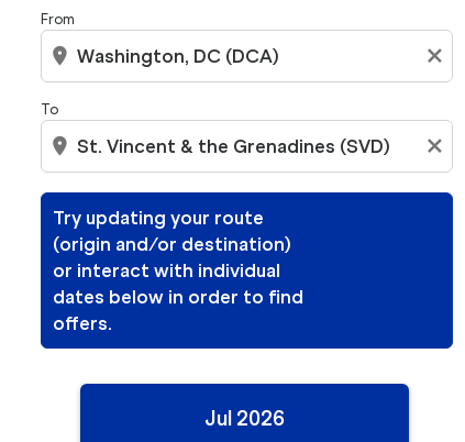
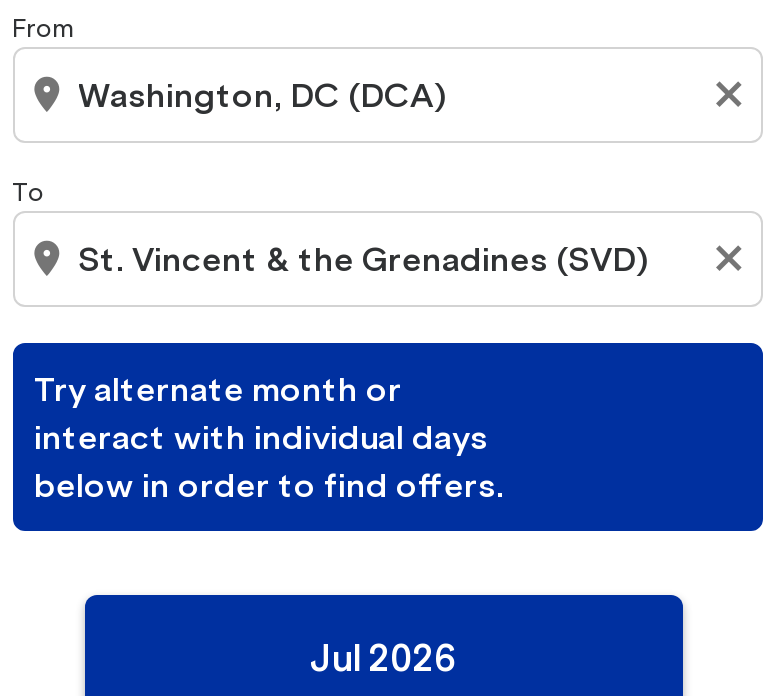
- Try updating your route
- (origin and/or destination)
- or interact with individual
- dates below in order to find
- offers.
+ Try alternate month or
+ interact with individual days
+ below in order to find offers.
